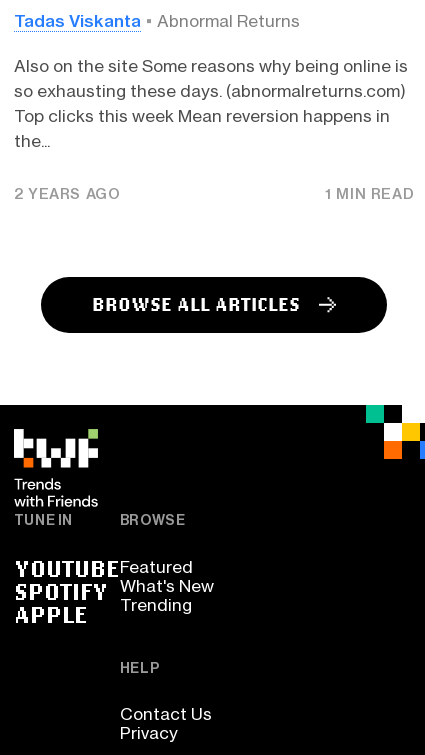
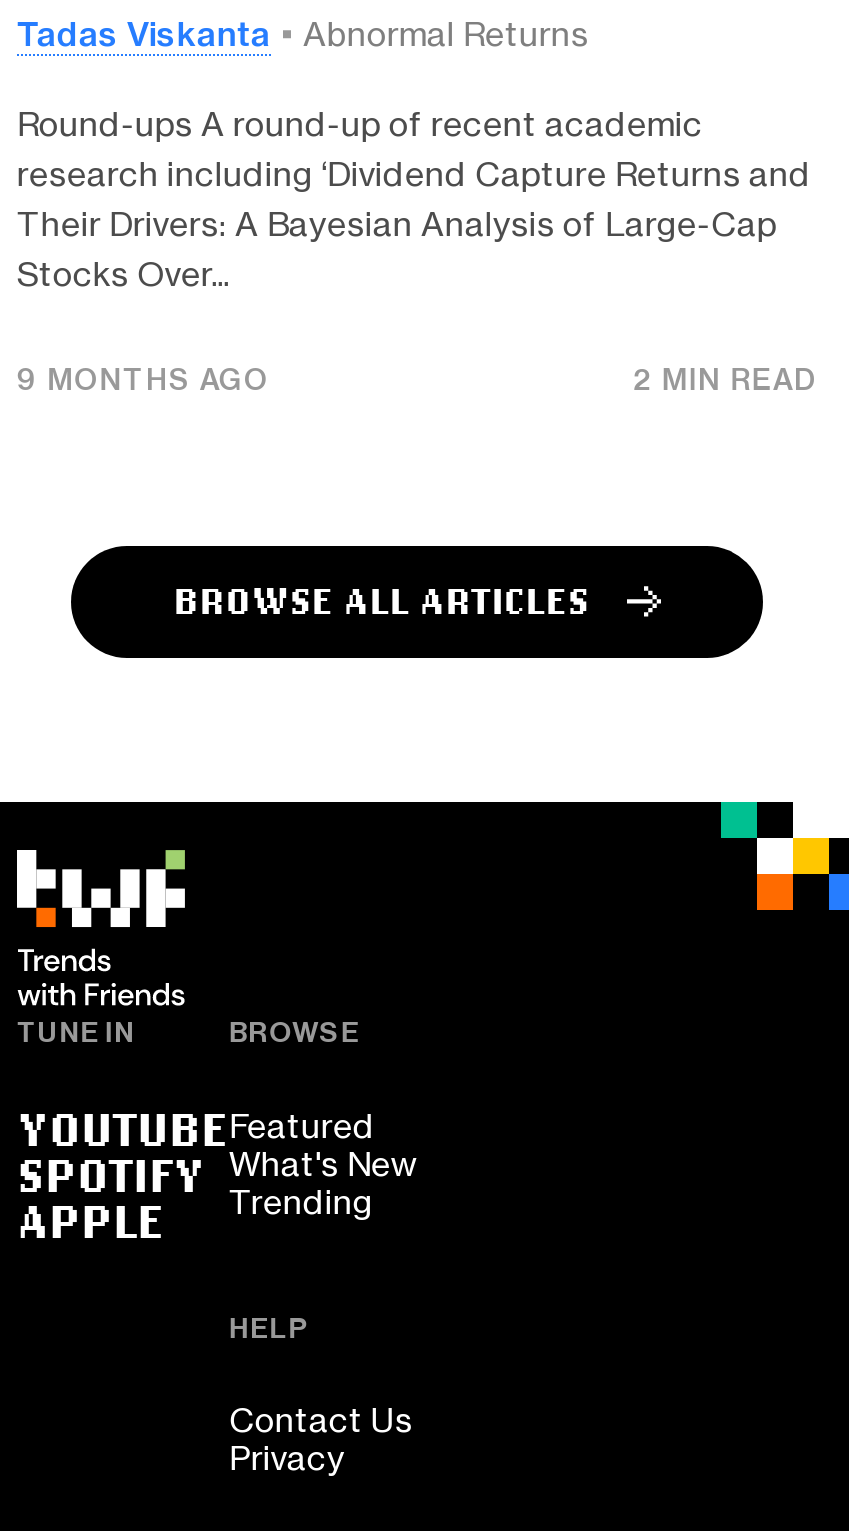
- Also on the site Some reasons why being online is
- so exhausting these days. (abnormalreturns.com)
- Top clicks this week Mean reversion happens in
- the...
+ Round-ups A round-up of recent academic
+ research including ‘Dividend Capture Returns and
+ Their Drivers: A Bayesian Analysis of Large-Cap
+ Stocks Over...

- 2 YEARS AGO
- 1 MIN READ
+ 9 MONTHS AGO
+ 2 MIN READ
